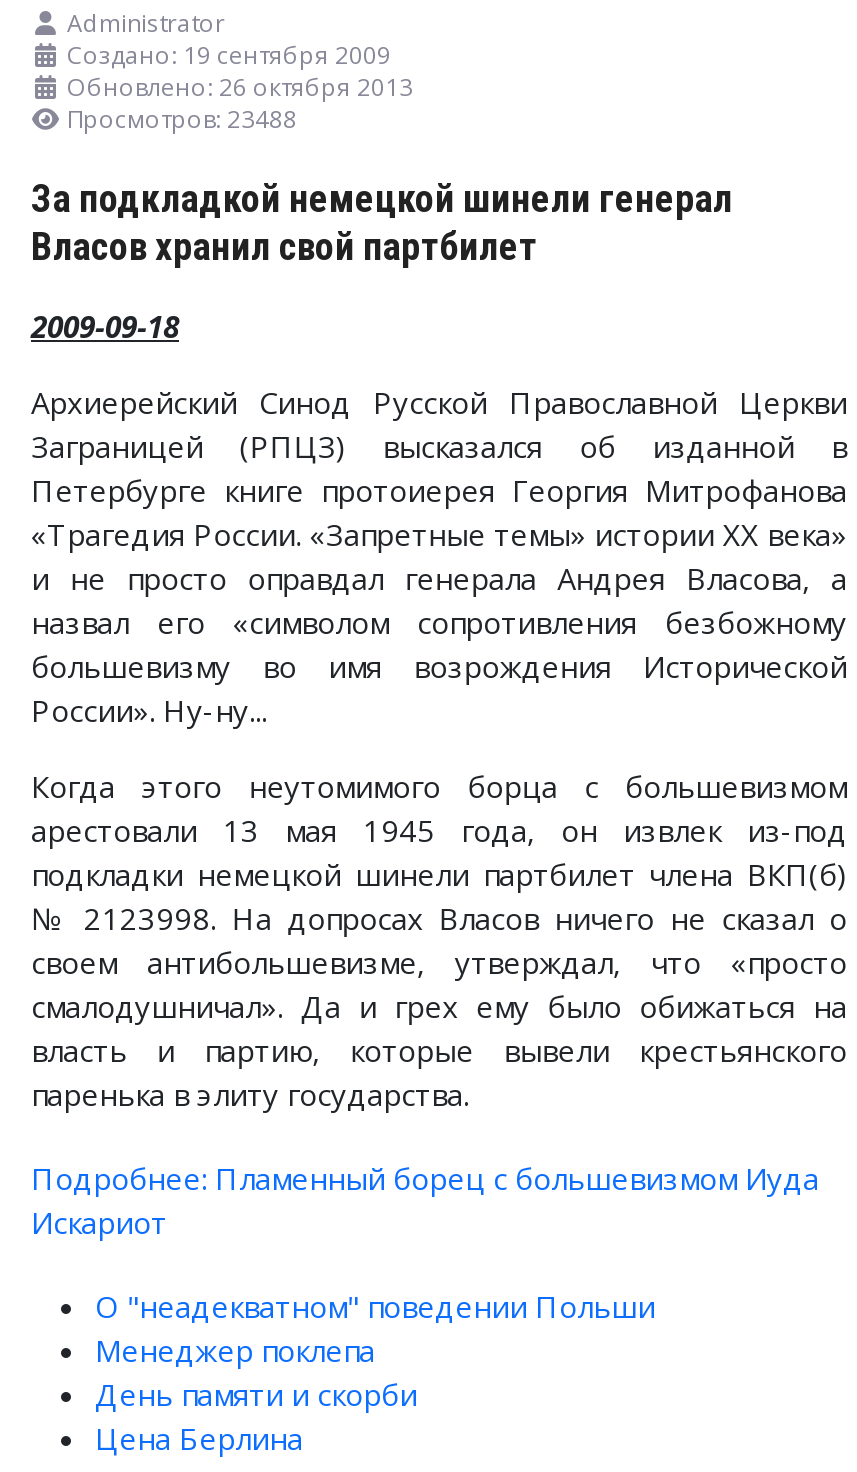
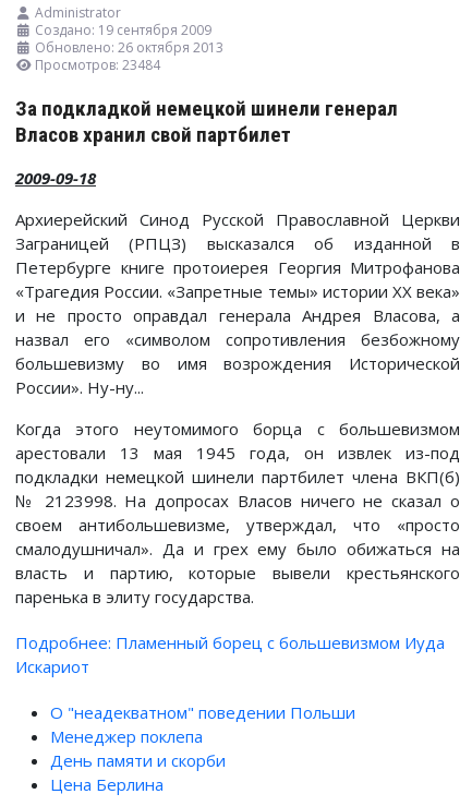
- Просмотров: 23488
+ Просмотров: 23484
